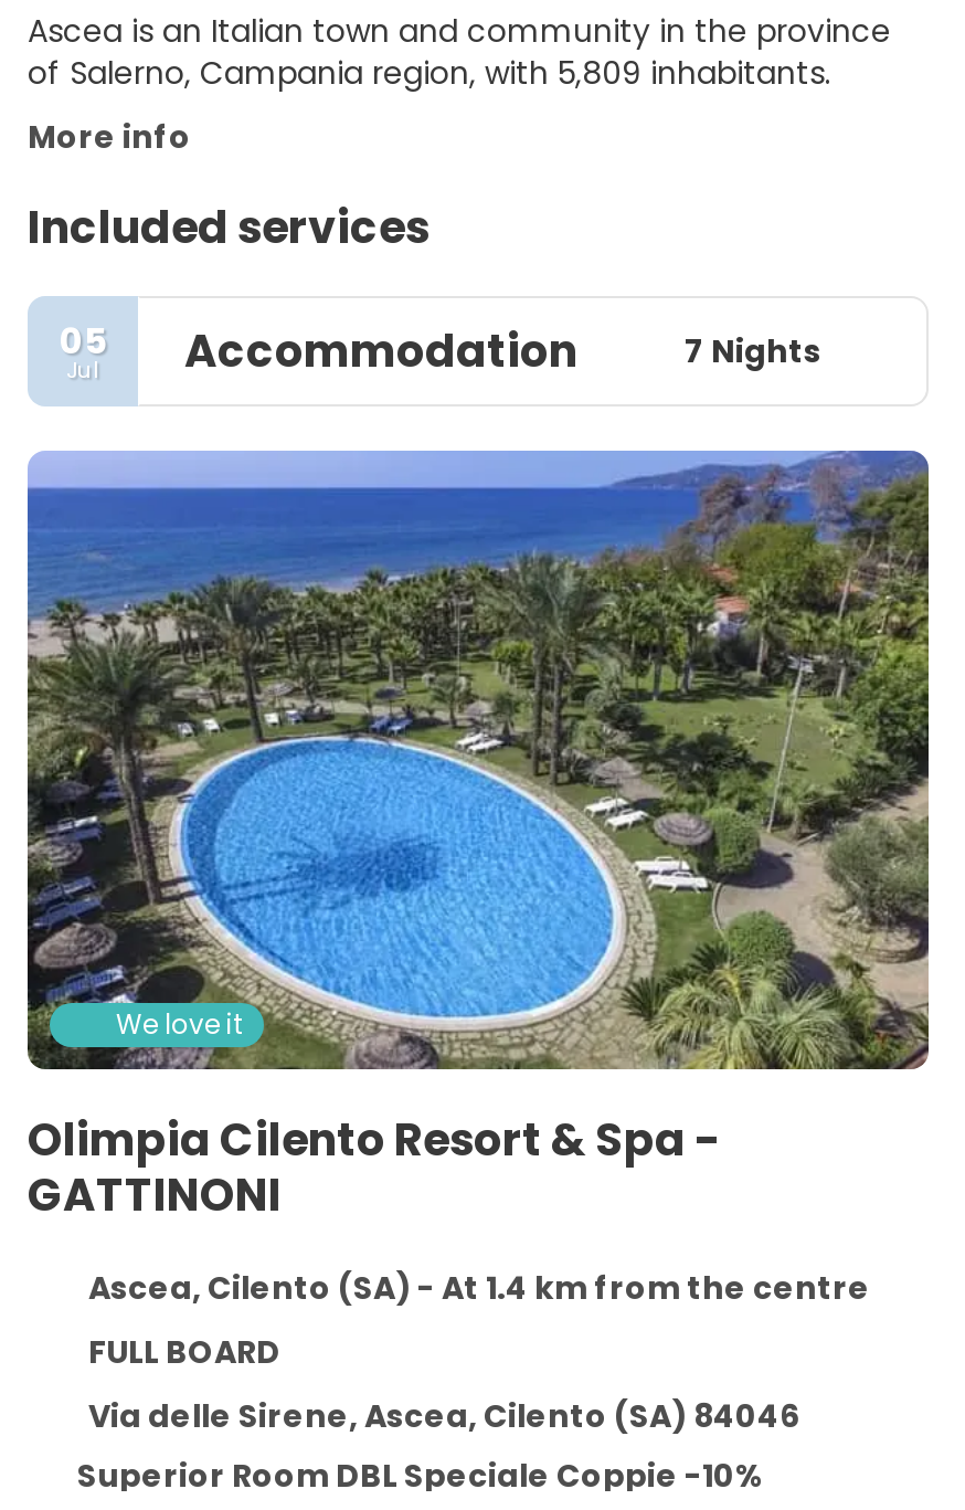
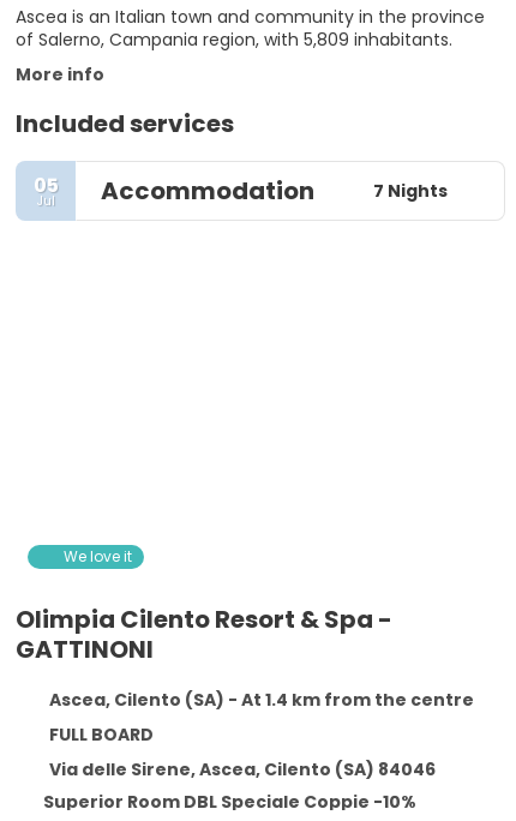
- [image]
